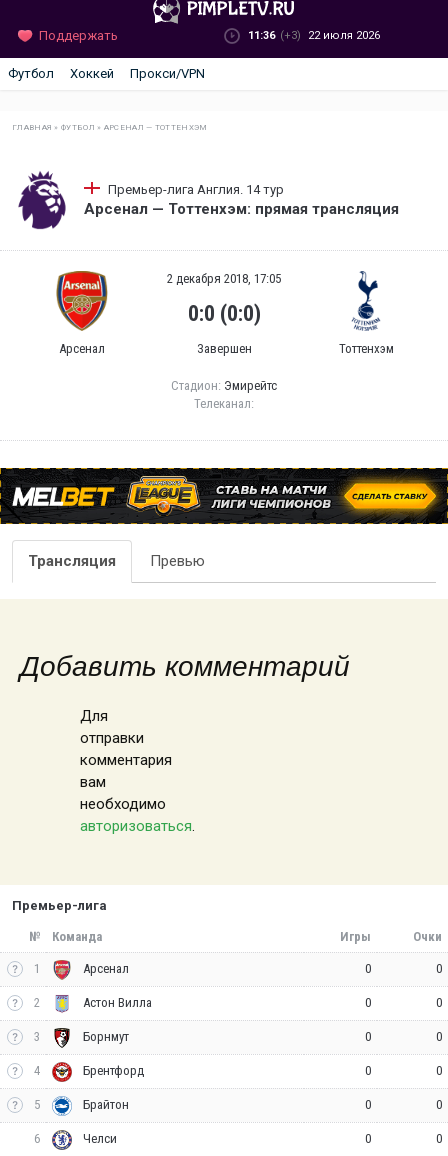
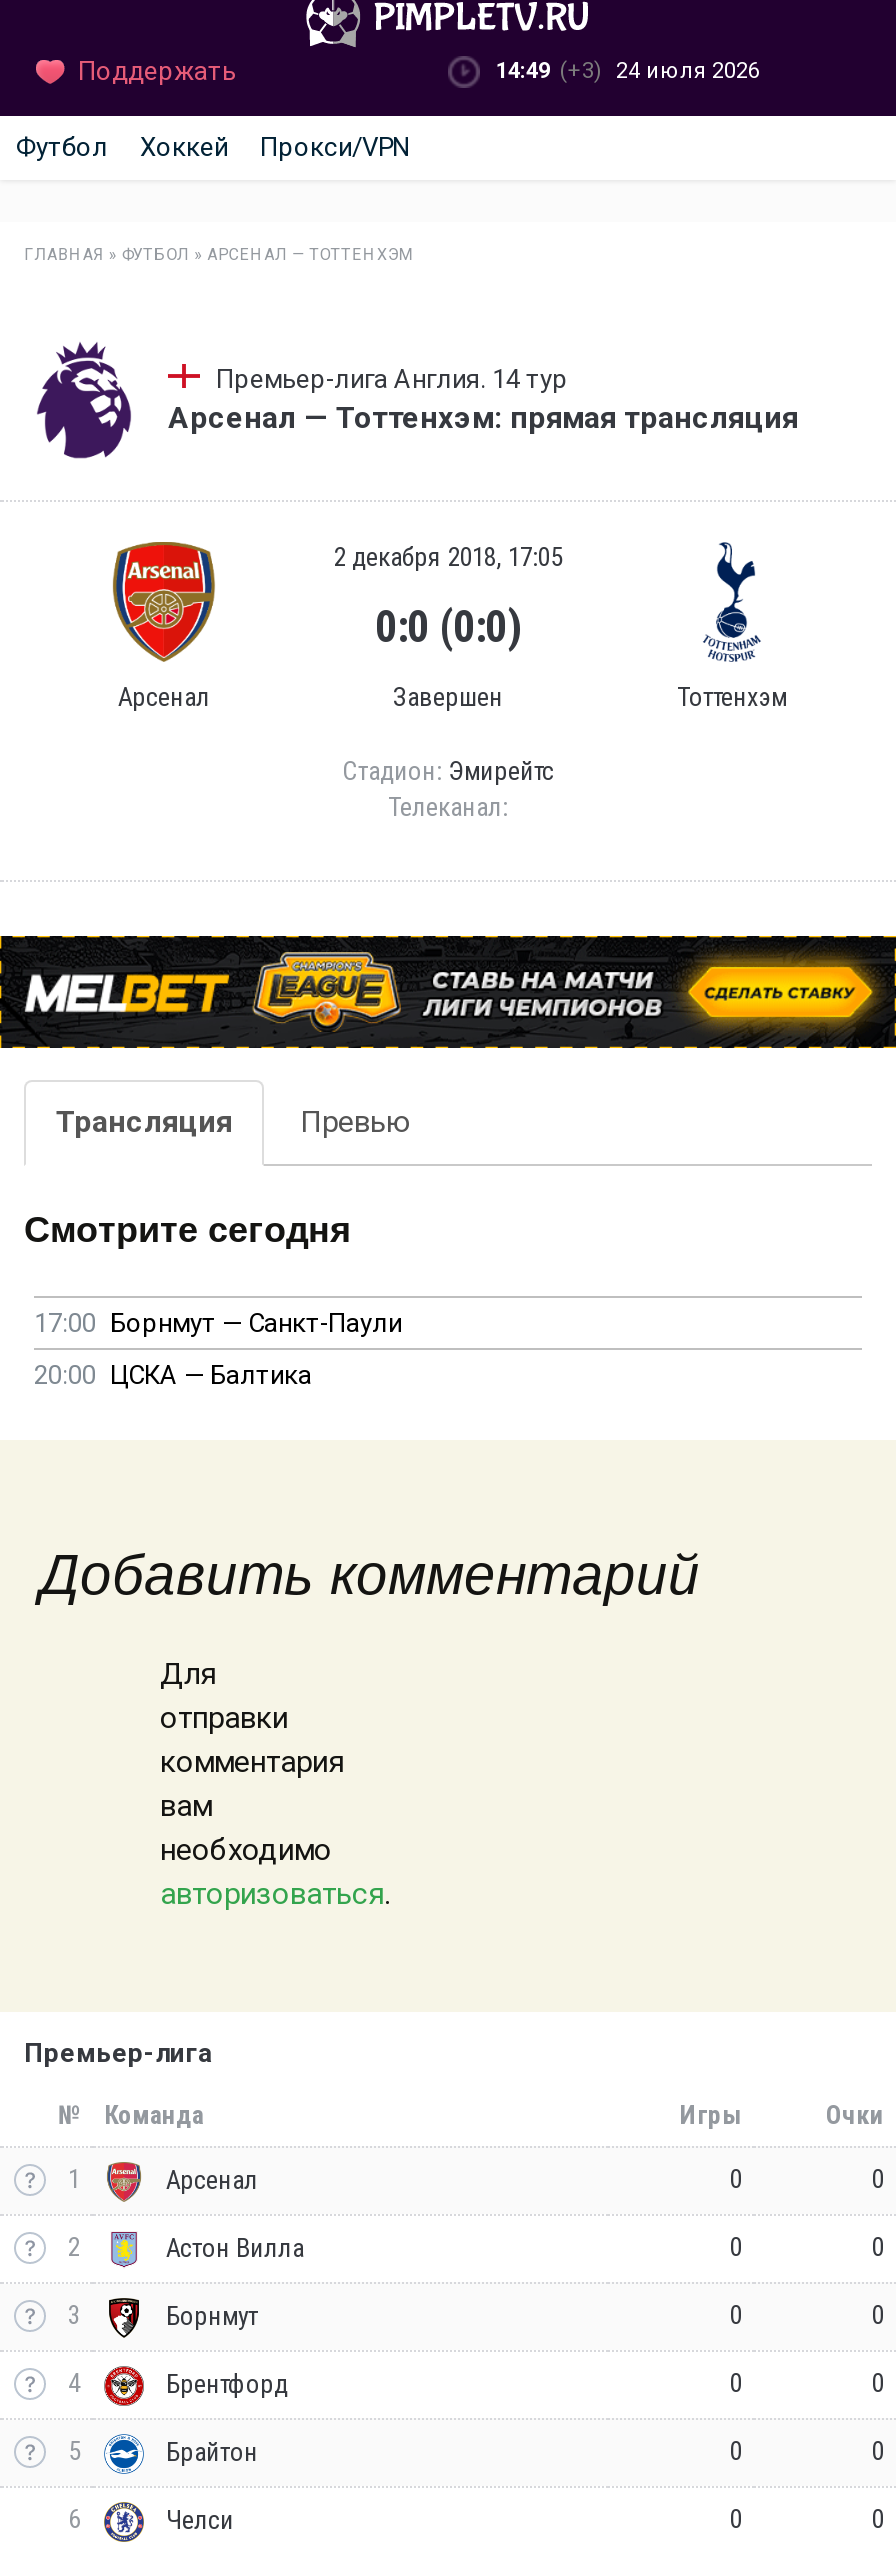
- 11:36 (+3) 22 июля 2026
+ 14:49 (+3) 24 июля 2026

+ Смотрите сегодня
+ 17:00 Борнмут — Санкт-Паули
+ 20:00 ЦСКА — Балтика
